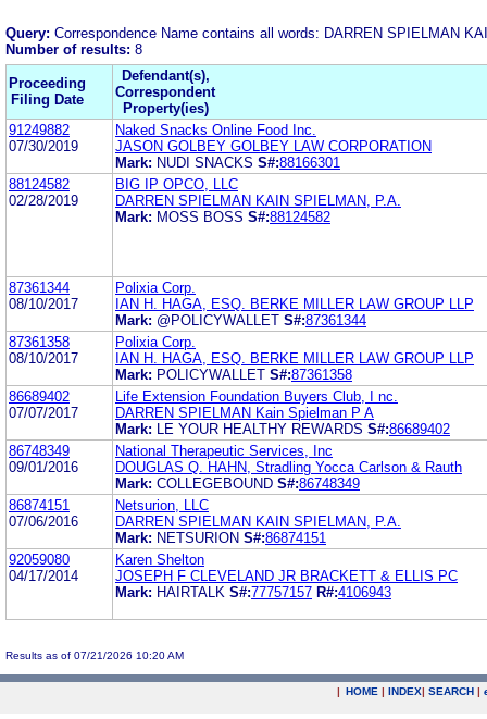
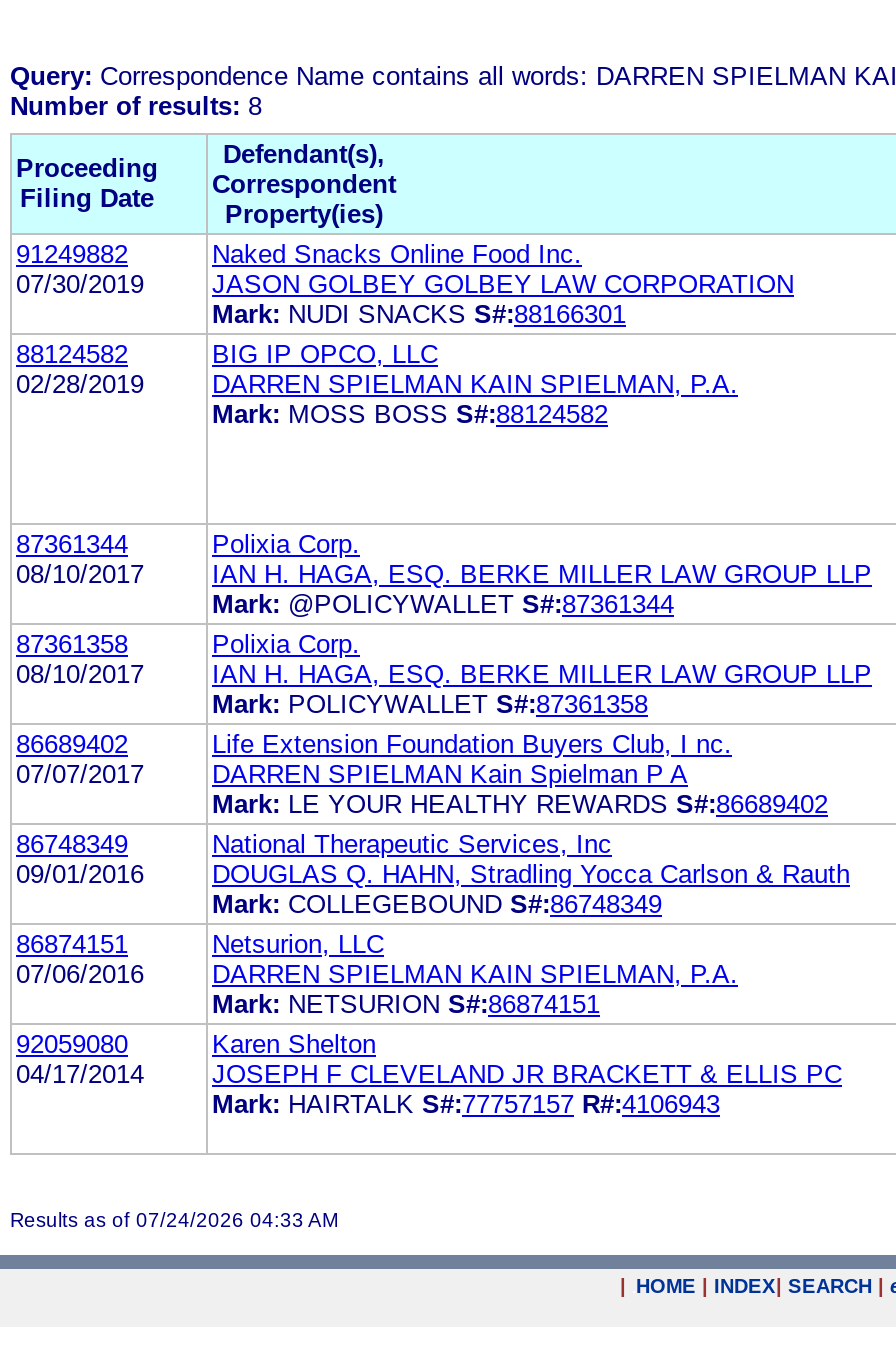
- Results as of 07/21/2026 10:20 AM
+ Results as of 07/24/2026 04:33 AM
